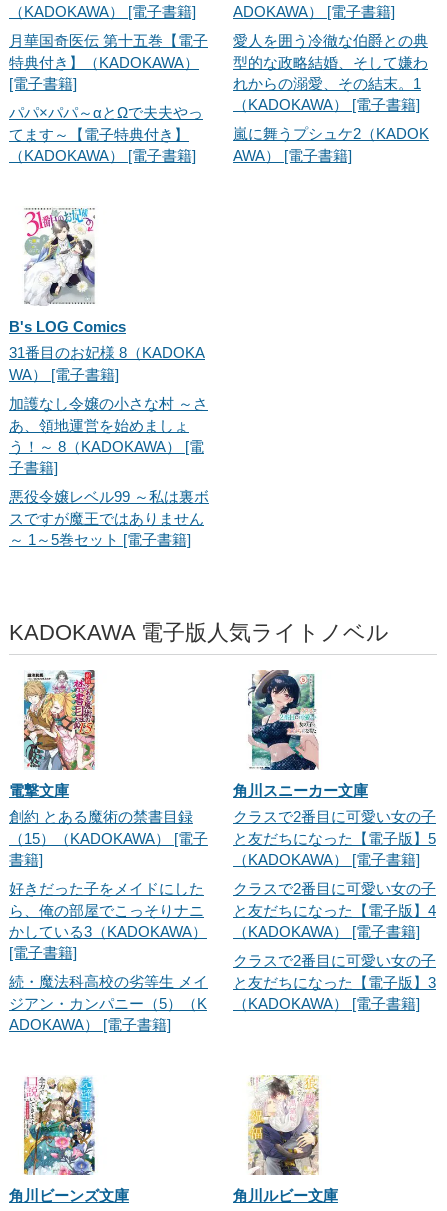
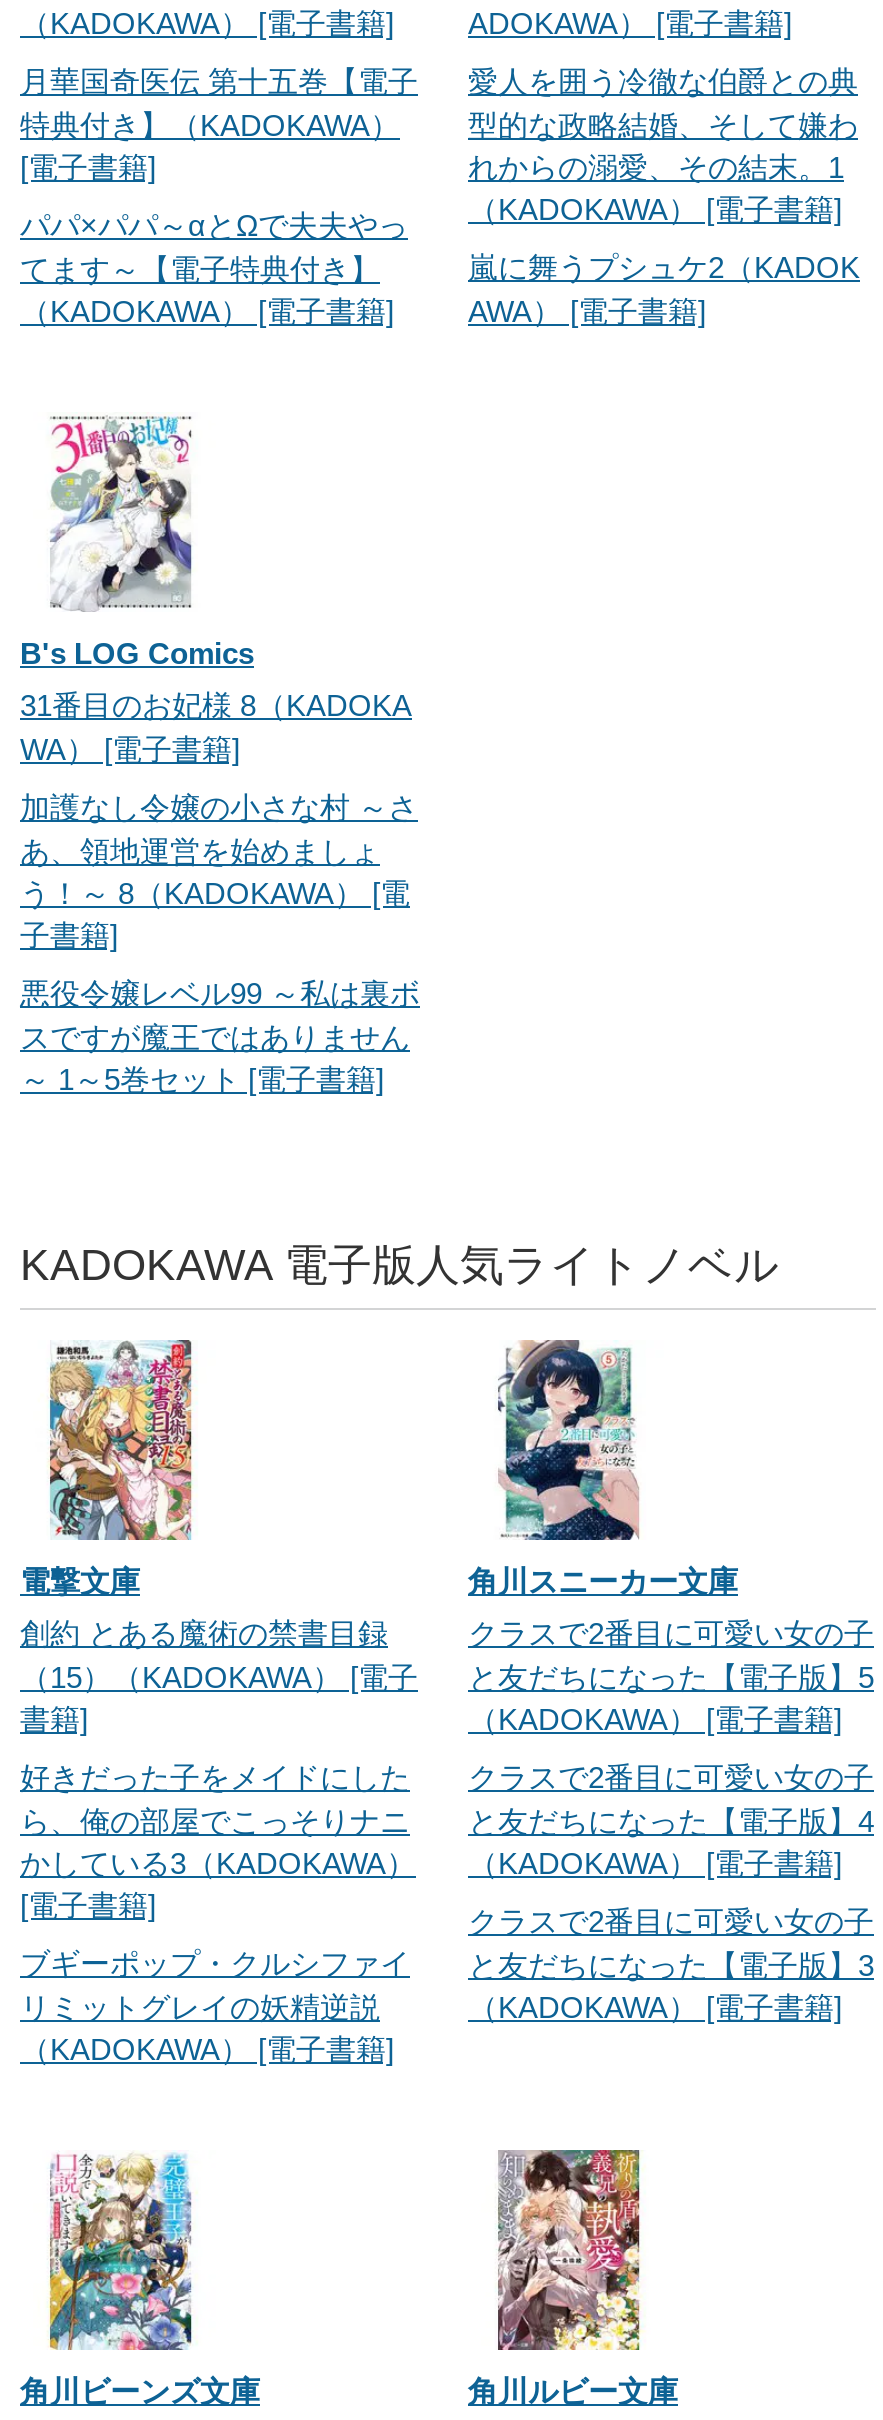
- 続・魔法科高校の劣等生 メイ
- ジアン・カンパニー（5）（K
- ADOKAWA） [電子書籍]
+ ブギーポップ・クルシファイ
+ リミットグレイの妖精逆説
+ （KADOKAWA） [電子書籍]

- [image]
+ [image]
